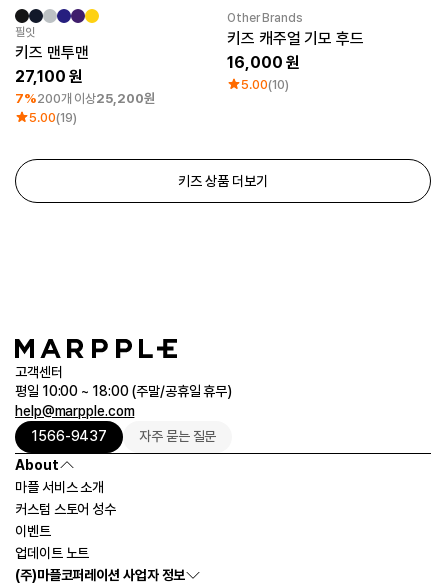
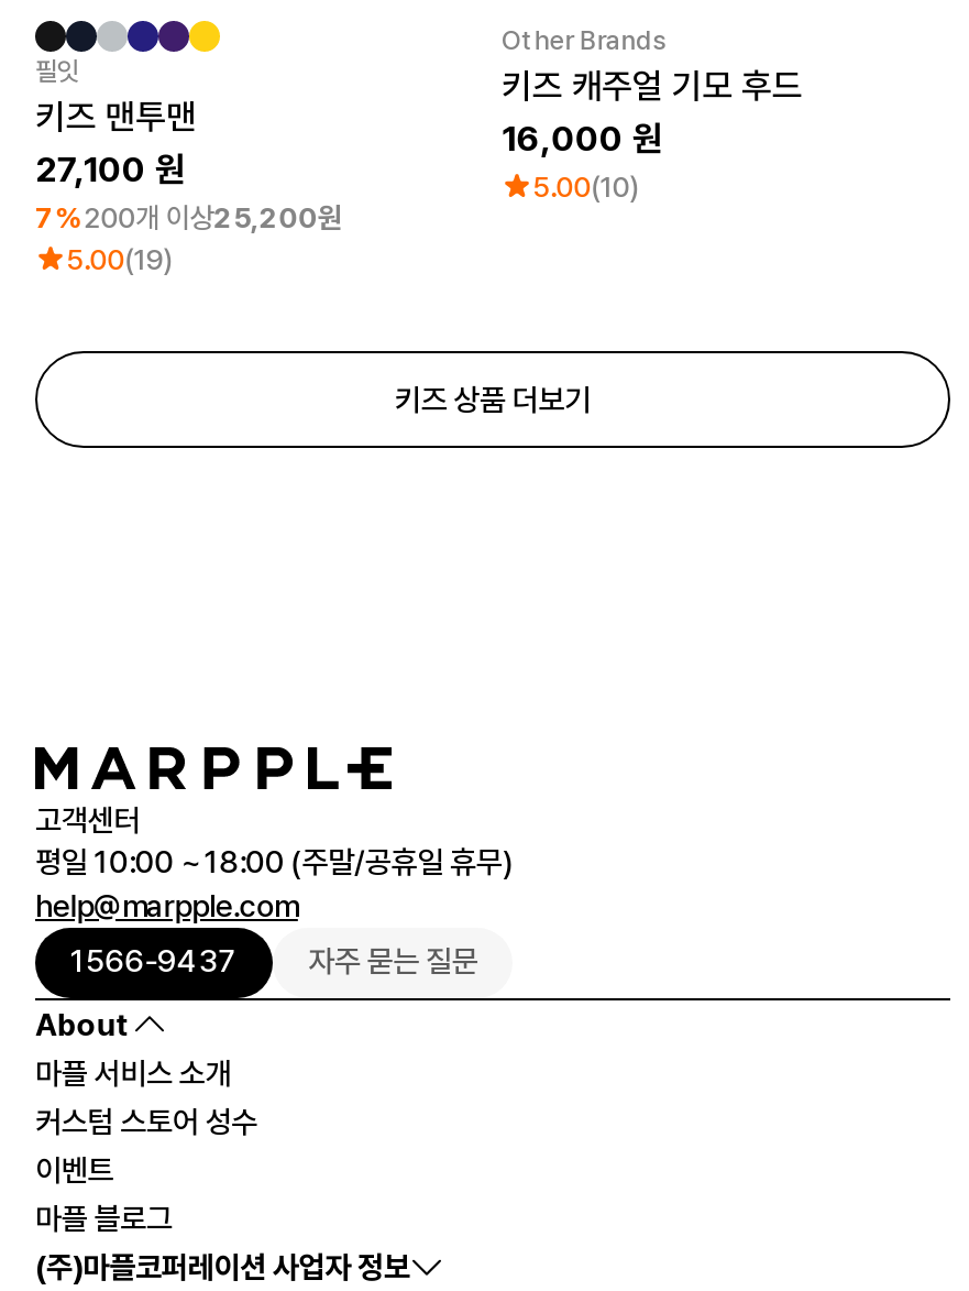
- 업데이트 노트
+ 마플 블로그
